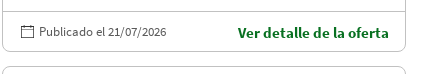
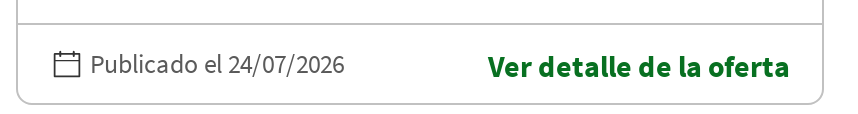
- Publicado el 21/07/2026
+ Publicado el 24/07/2026
